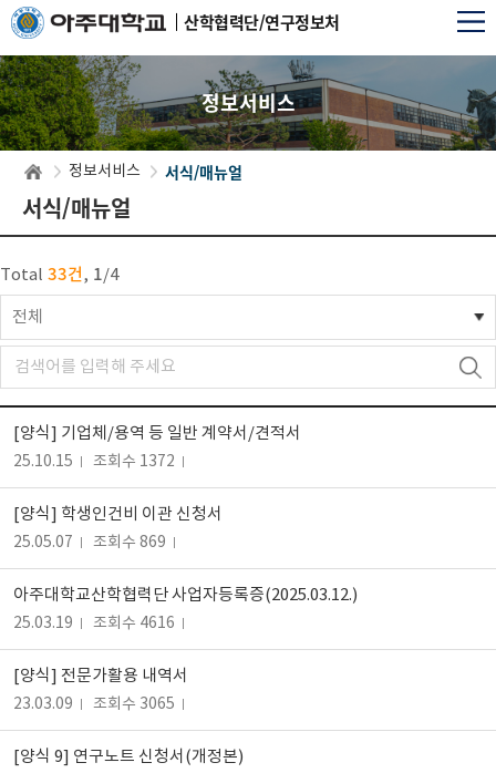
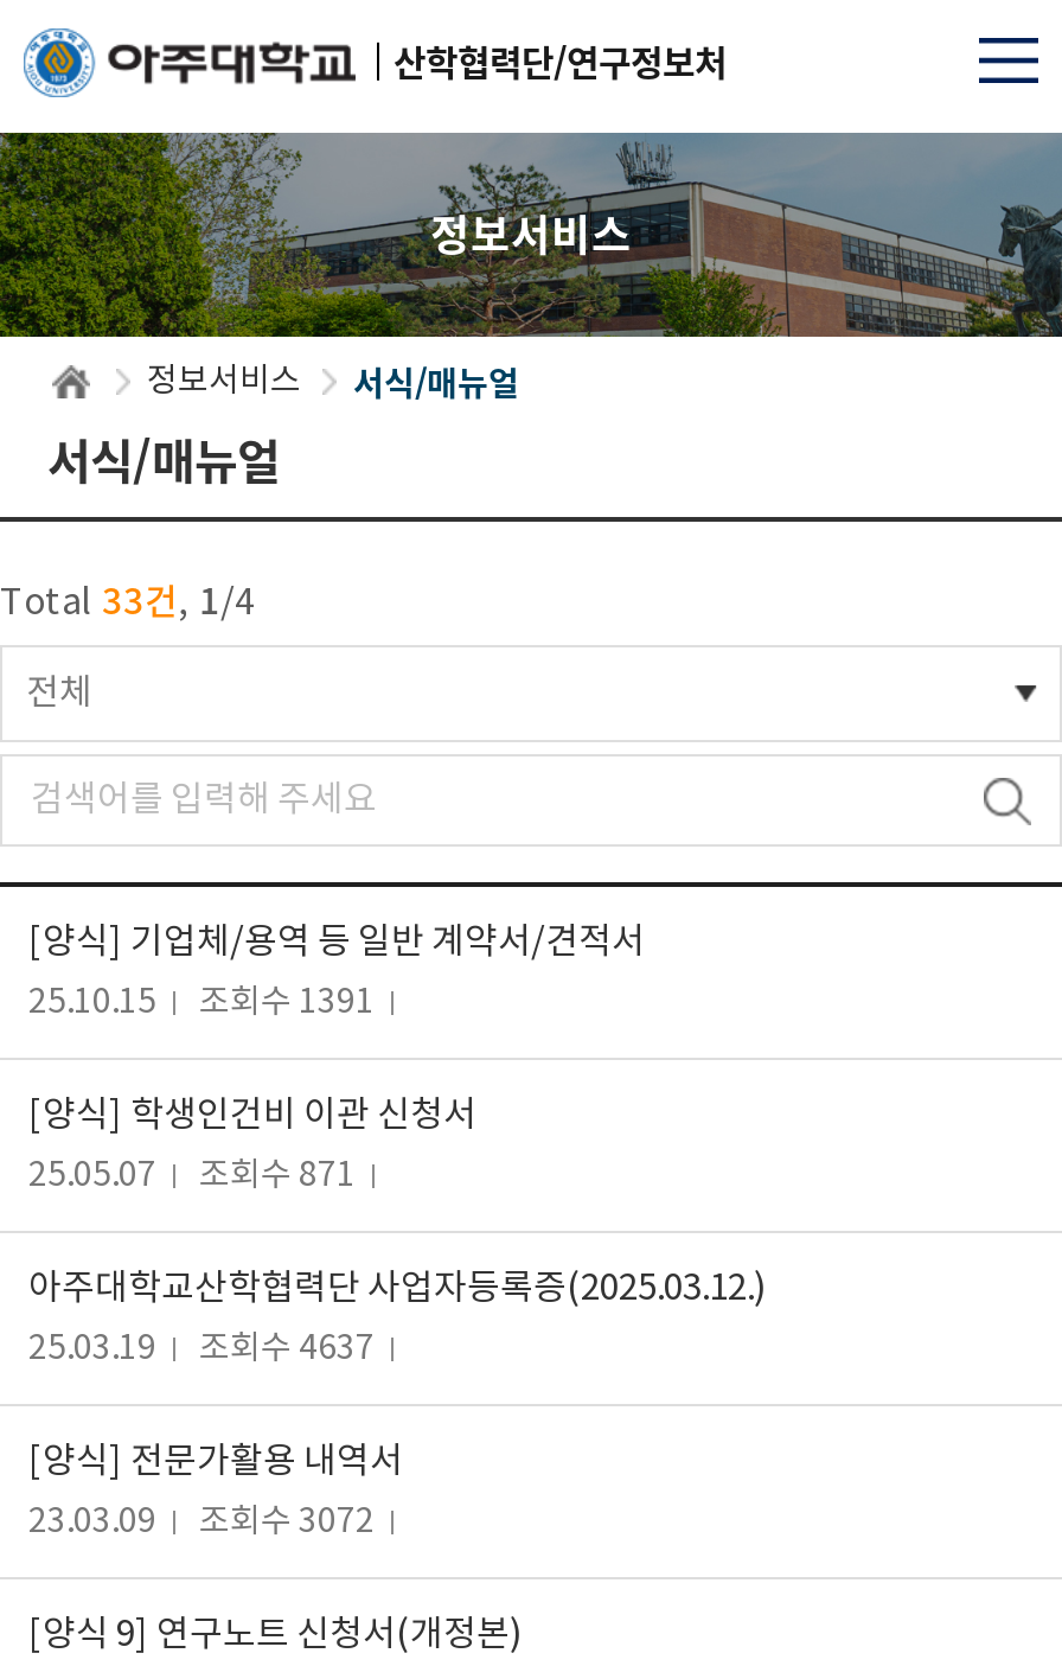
- 25.10.15 조회수 1372
+ 25.10.15 조회수 1391

- 25.05.07 조회수 869
+ 25.05.07 조회수 871

- 25.03.19 조회수 4616
+ 25.03.19 조회수 4637

- 23.03.09 조회수 3065
+ 23.03.09 조회수 3072
